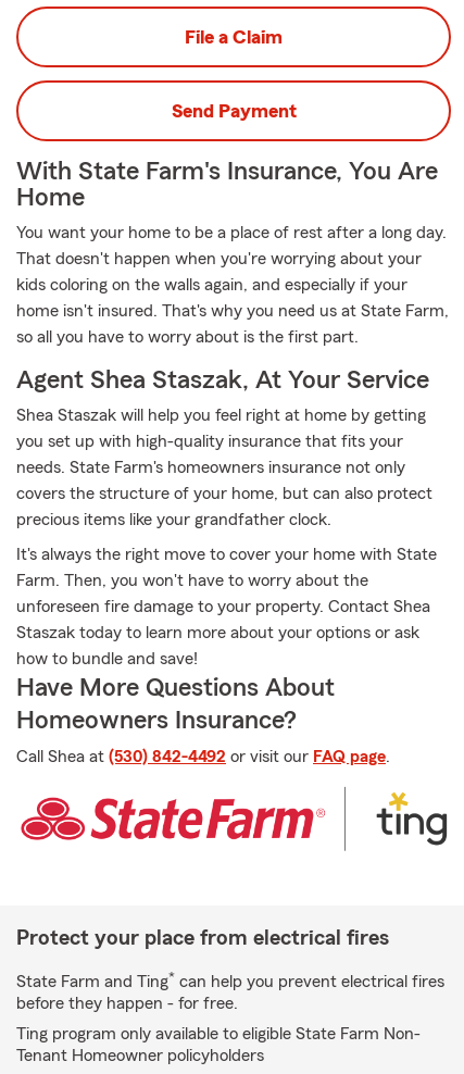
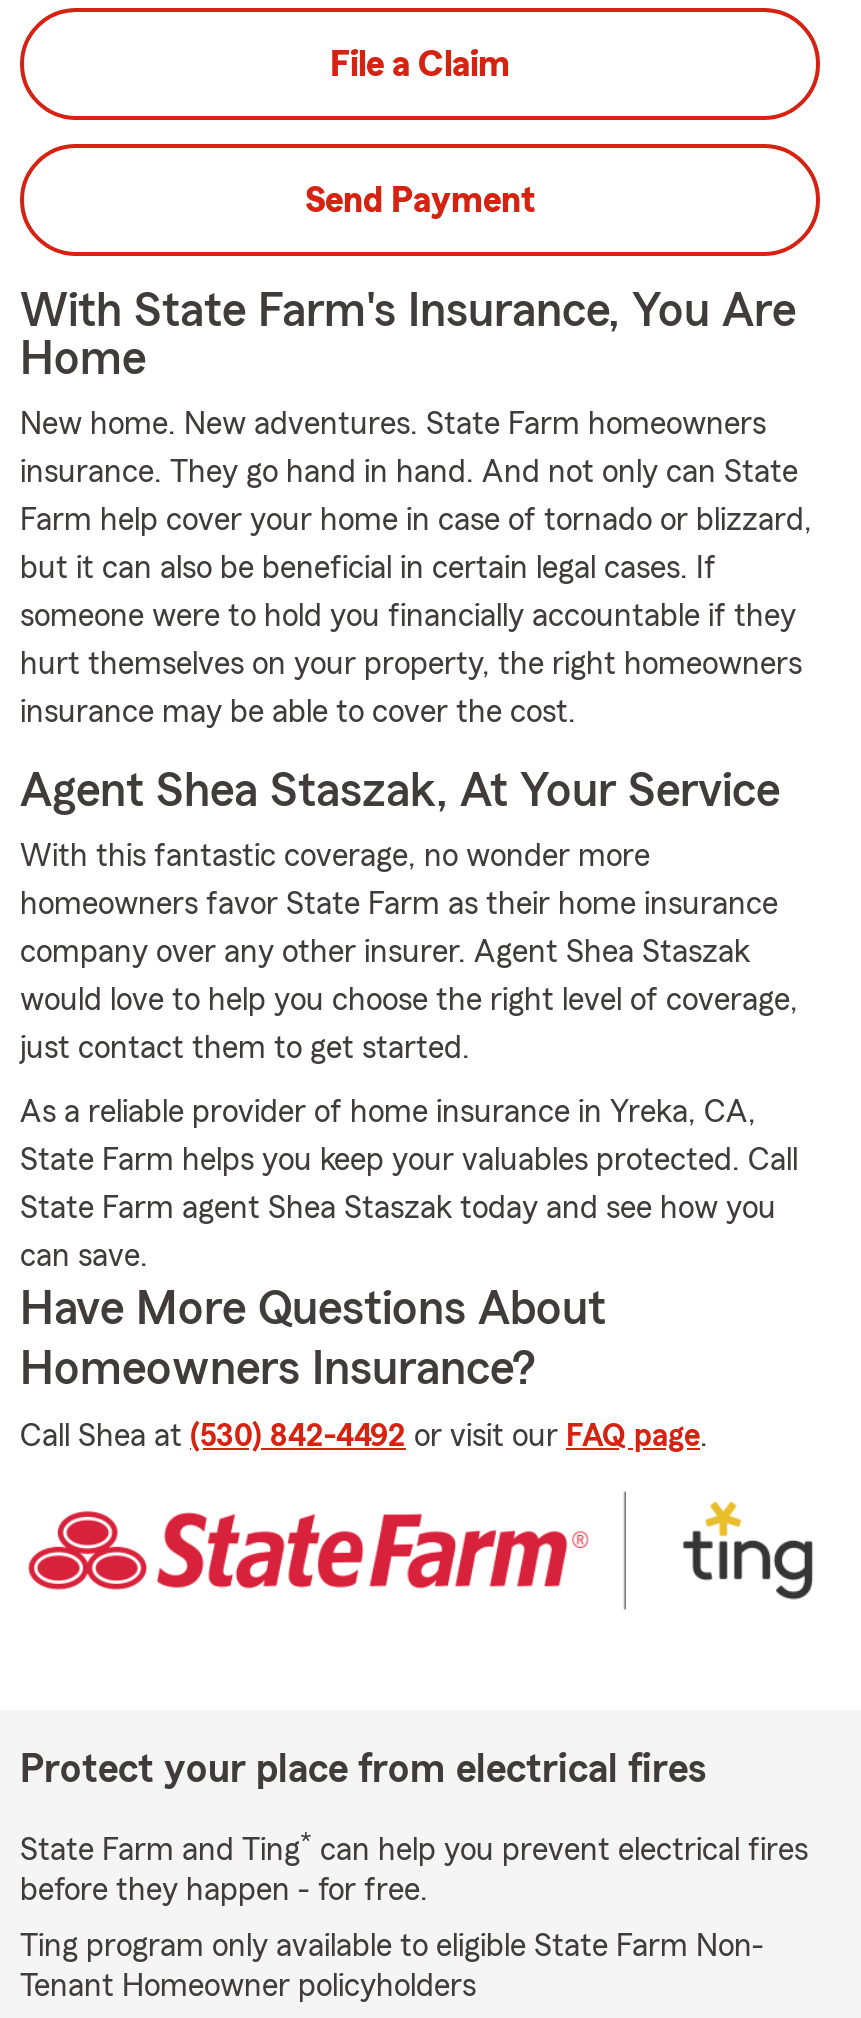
- You want your home to be a place of rest after a long day.
- That doesn't happen when you're worrying about your
- kids coloring on the walls again, and especially if your
- home isn't insured. That's why you need us at State Farm,
- so all you have to worry about is the first part.
+ New home. New adventures. State Farm homeowners
+ insurance. They go hand in hand. And not only can State
+ Farm help cover your home in case of tornado or blizzard,
+ but it can also be beneficial in certain legal cases. If
+ someone were to hold you financially accountable if they
+ hurt themselves on your property, the right homeowners
+ insurance may be able to cover the cost.

moved down: Agent Shea Staszak, At Your Service

- Shea Staszak will help you feel right at home by getting
- you set up with high-quality insurance that fits your
- needs. State Farm's homeowners insurance not only
- covers the structure of your home, but can also protect
- precious items like your grandfather clock.
- It's always the right move to cover your home with State
- Farm. Then, you won't have to worry about the
- unforeseen fire damage to your property. Contact Shea
- Staszak today to learn more about your options or ask
- how to bundle and save!
+ With this fantastic coverage, no wonder more
+ homeowners favor State Farm as their home insurance
+ company over any other insurer. Agent Shea Staszak
+ would love to help you choose the right level of coverage,
+ just contact them to get started.
+ As a reliable provider of home insurance in Yreka, CA,
+ State Farm helps you keep your valuables protected. Call
+ State Farm agent Shea Staszak today and see how you
+ can save.
